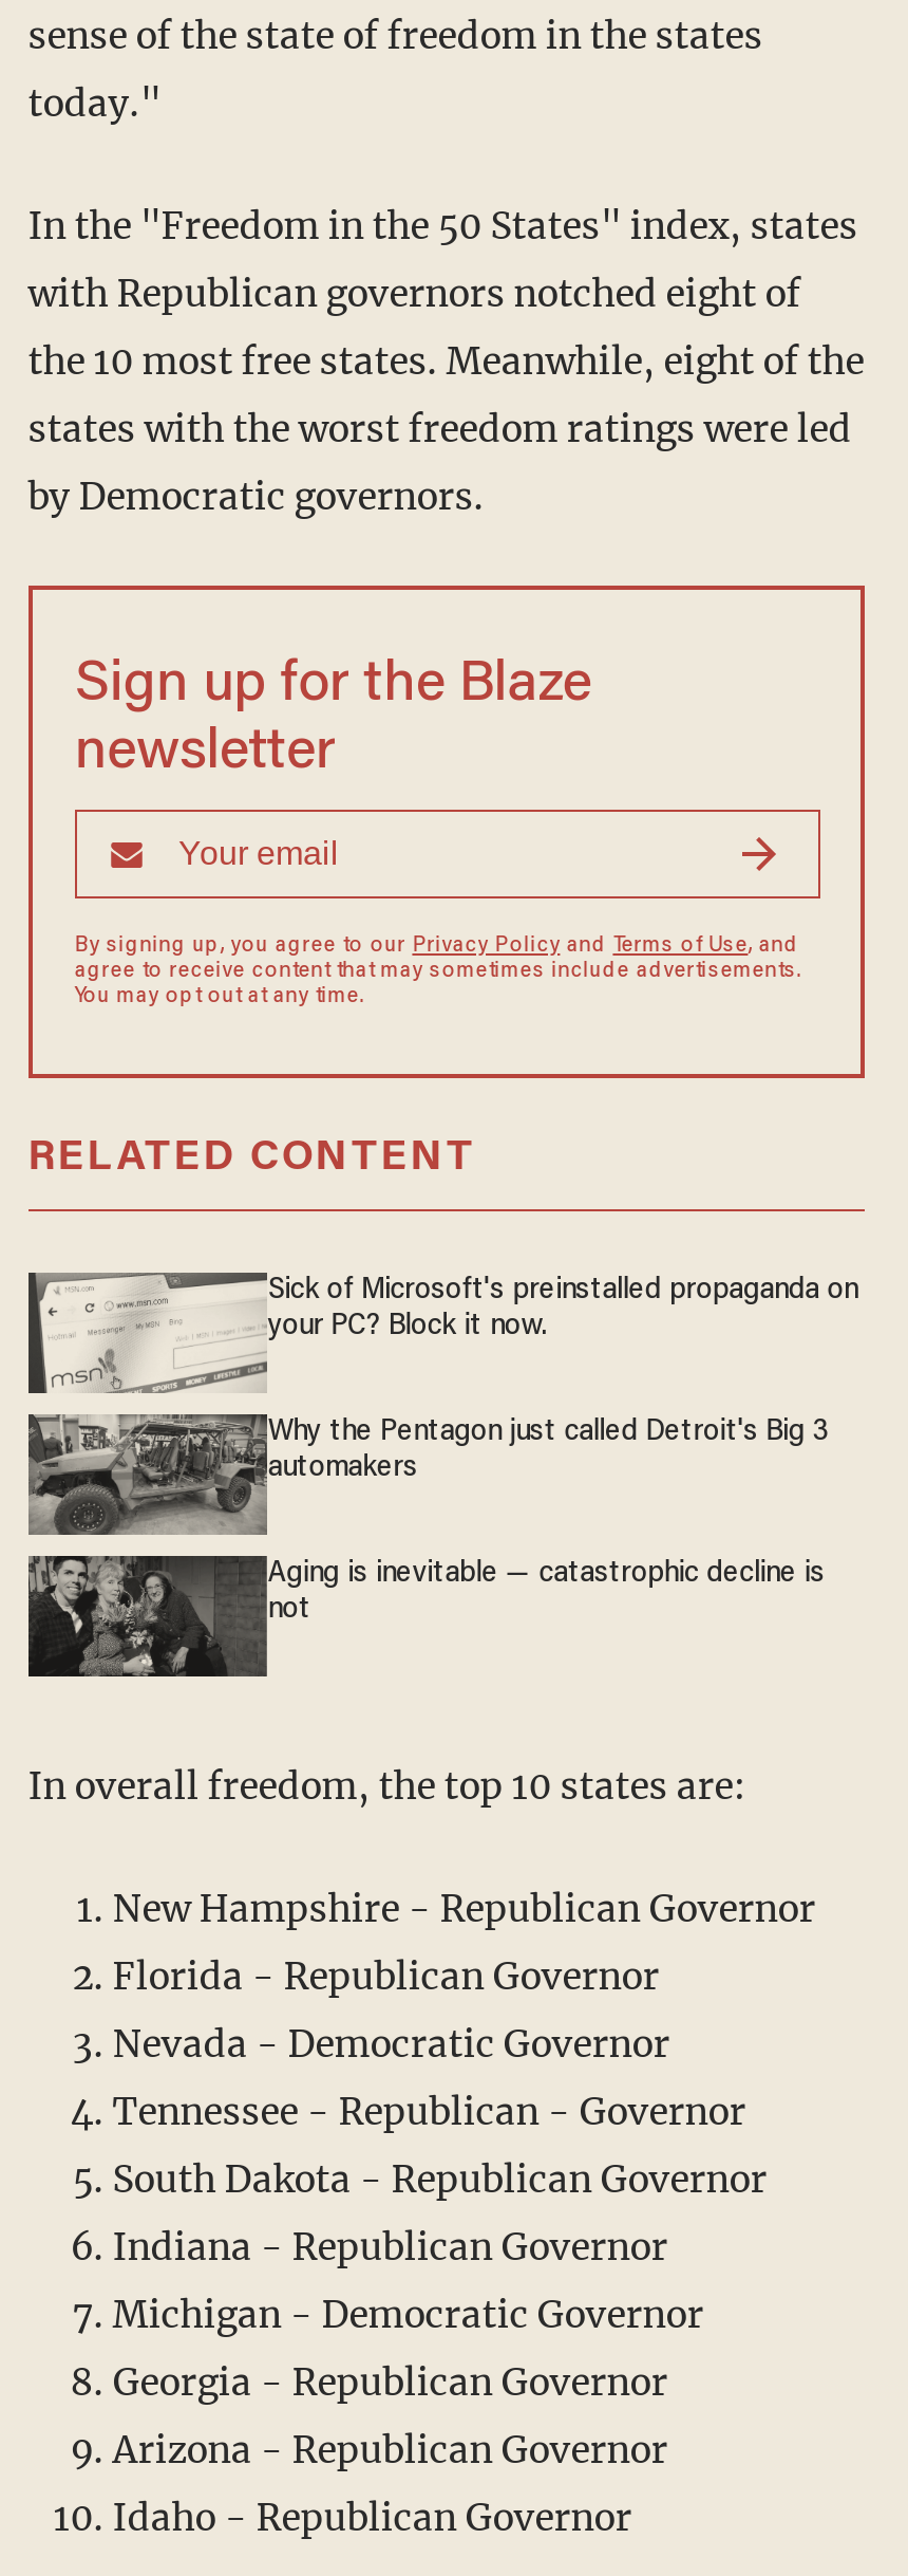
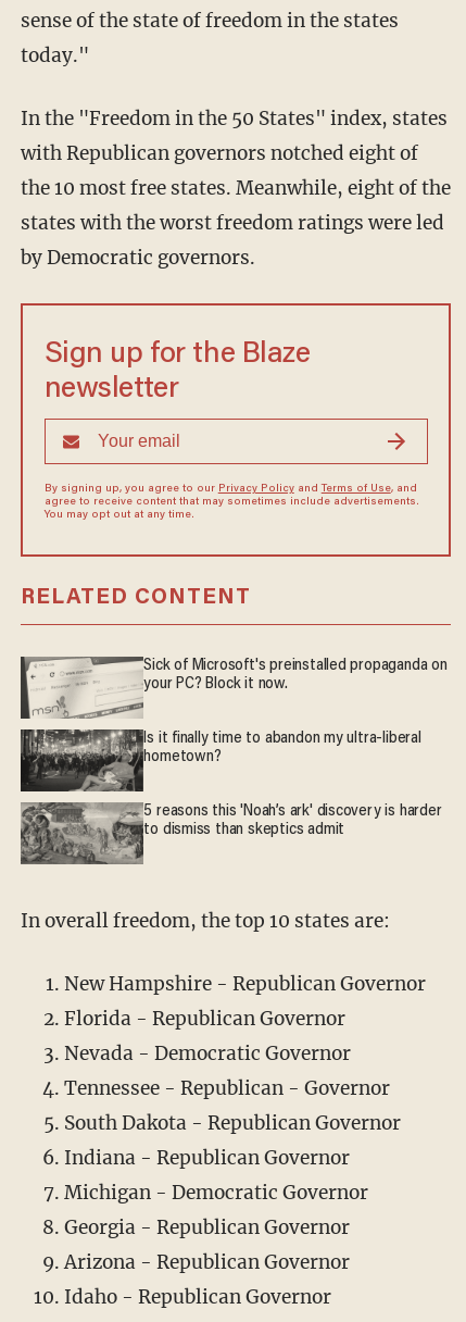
- [image]
- Why the Pentagon just called Detroit's Big 3
- automakers
+ [image]
+ Is it finally time to abandon my ultra-liberal
+ hometown?

- [image]
- Aging is inevitable — catastrophic decline is
- not
+ [image]
+ 5 reasons this 'Noah’s ark' discovery is harder
+ to dismiss than skeptics admit
